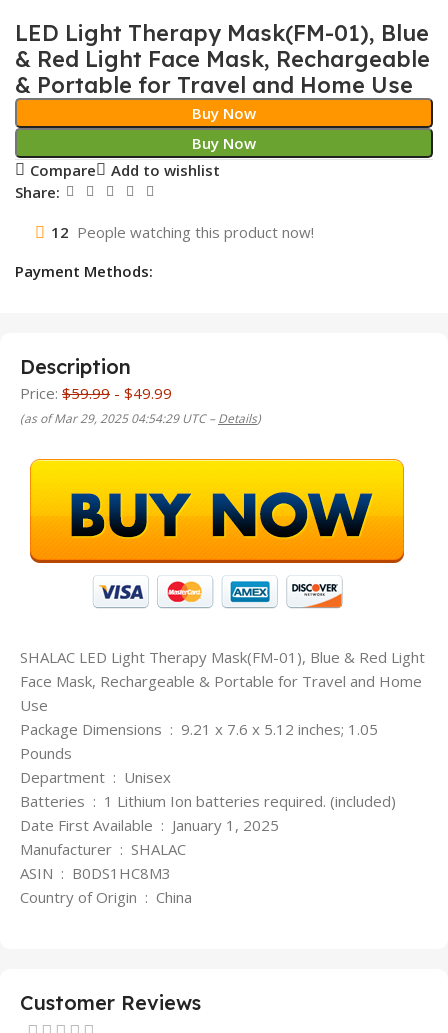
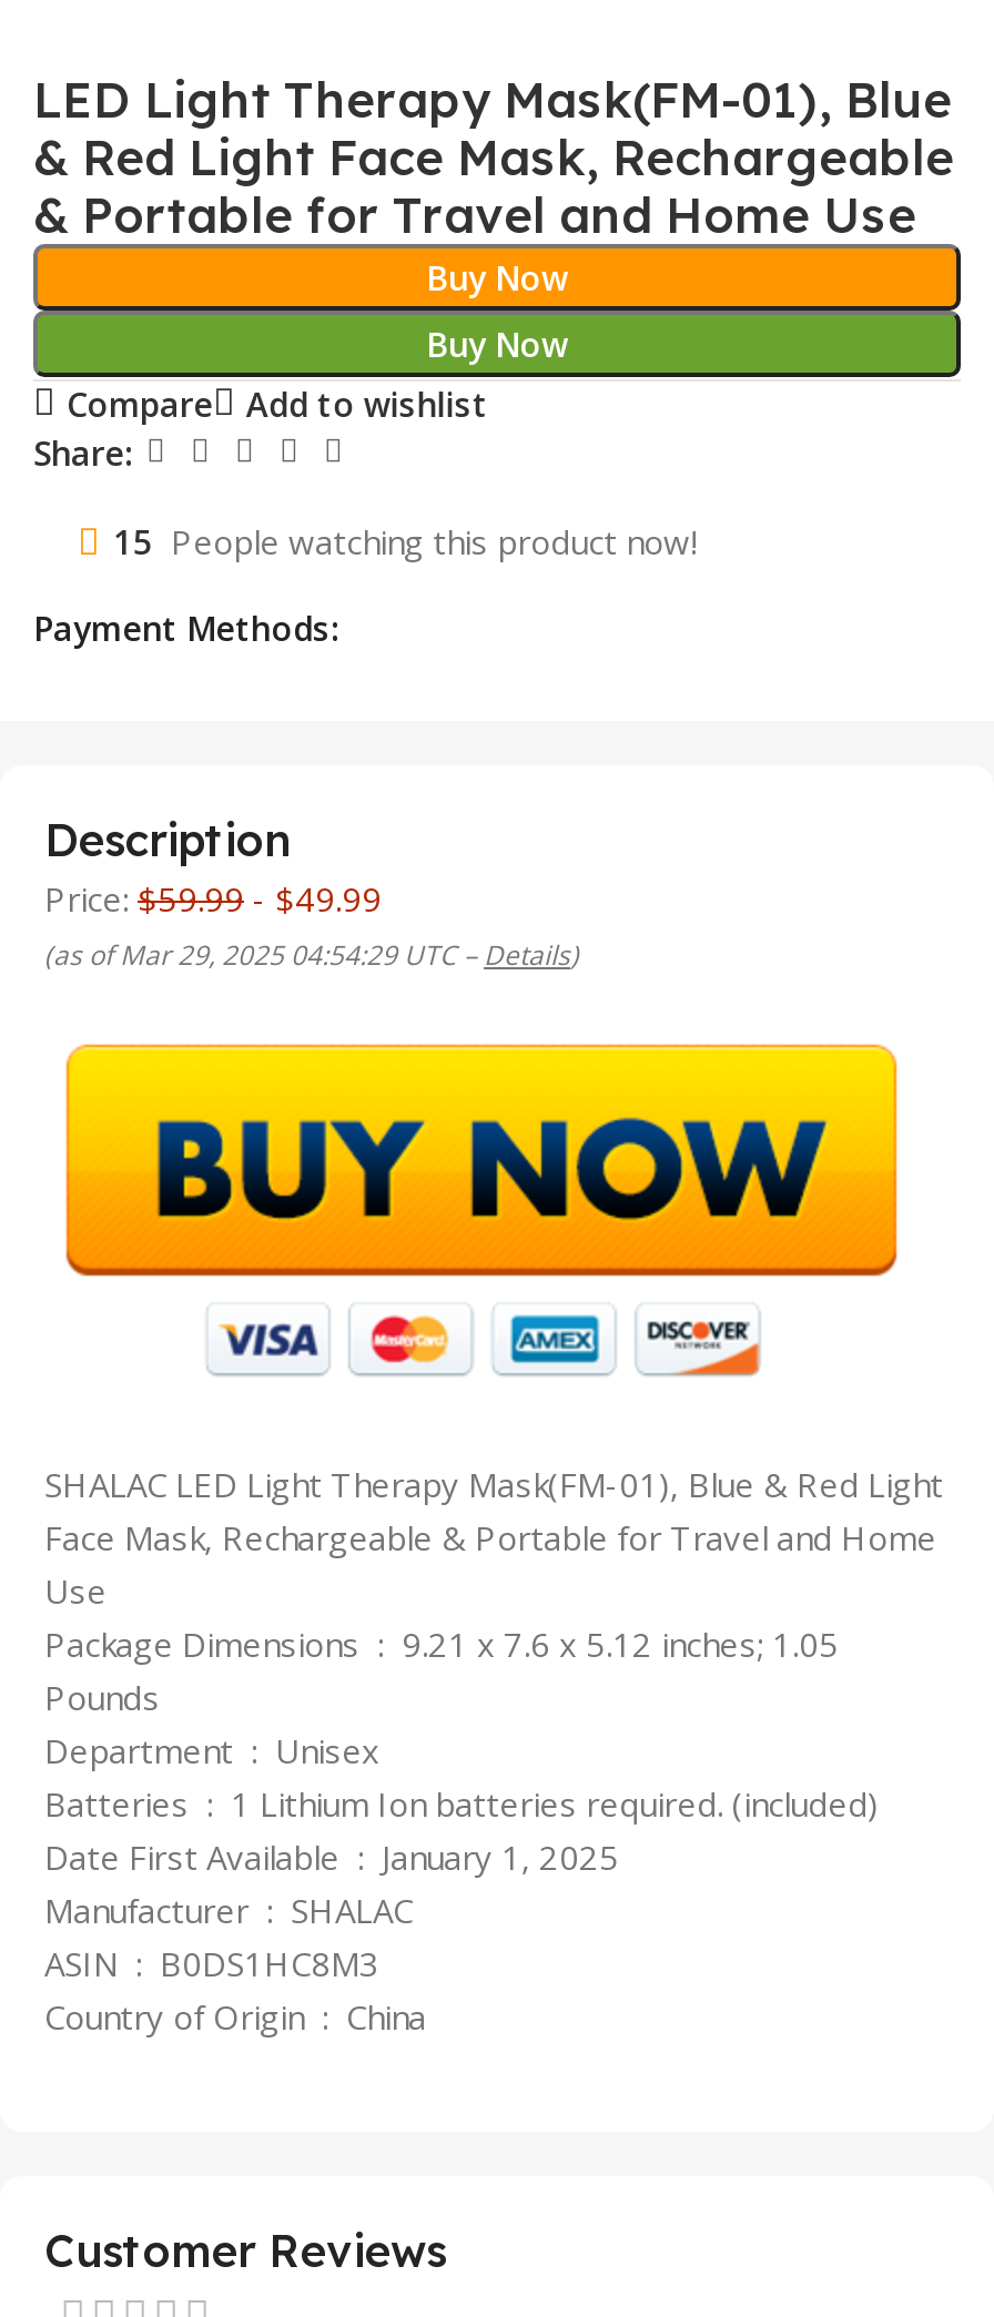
- 12 People watching this product now!
+ 15 People watching this product now!
